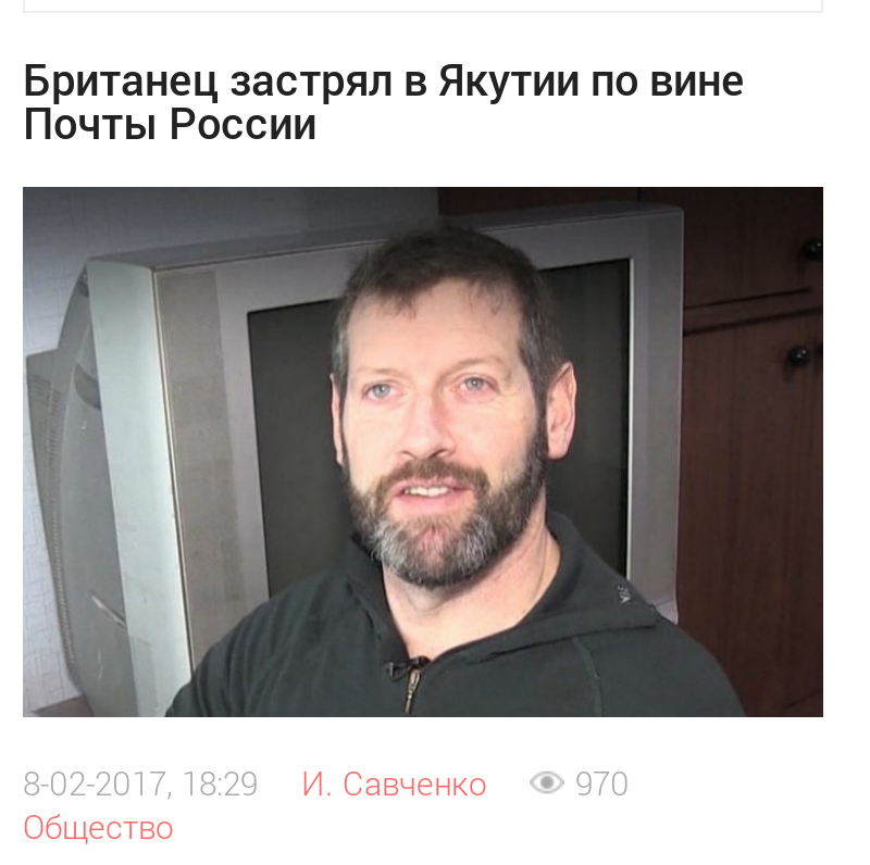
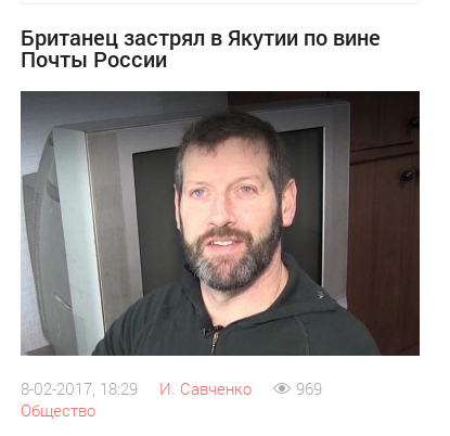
- 970
+ 969
